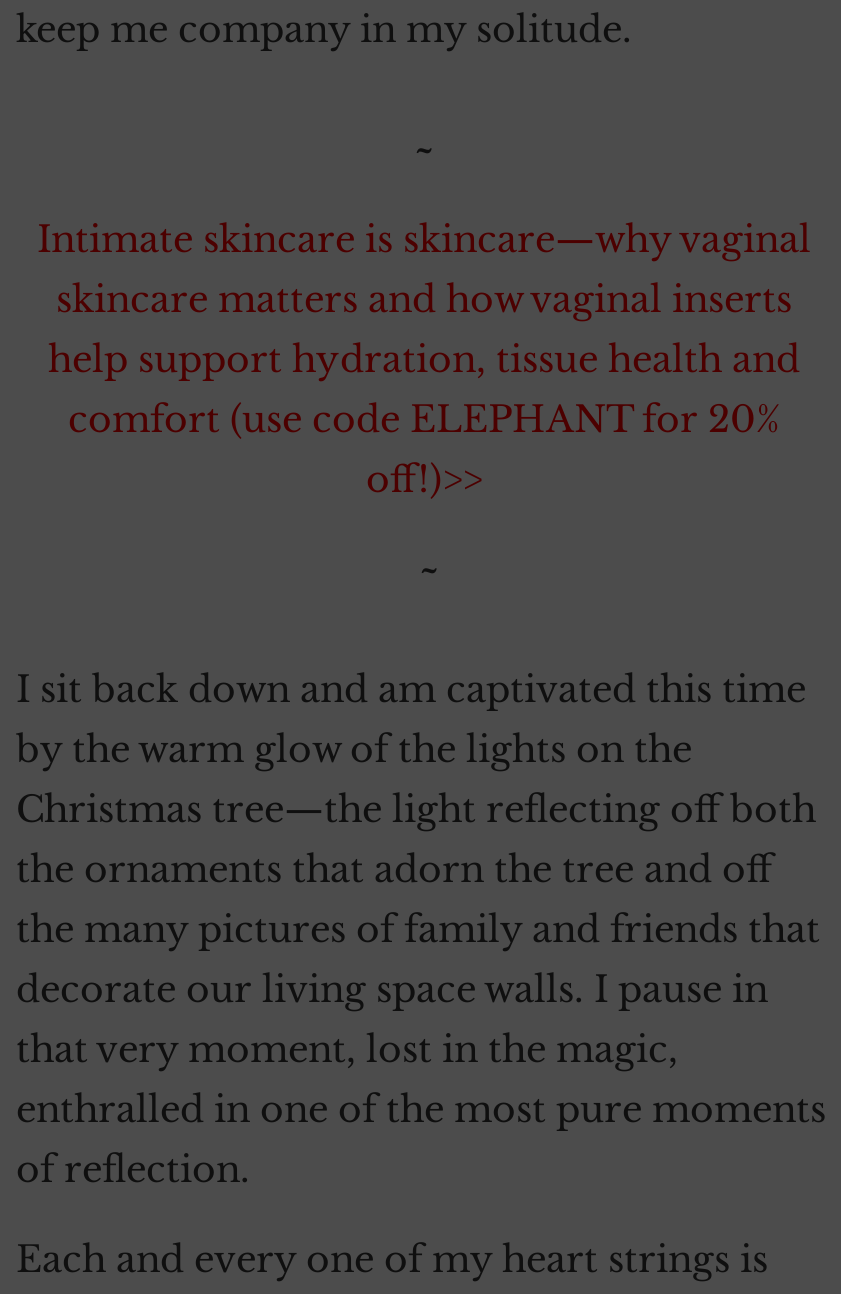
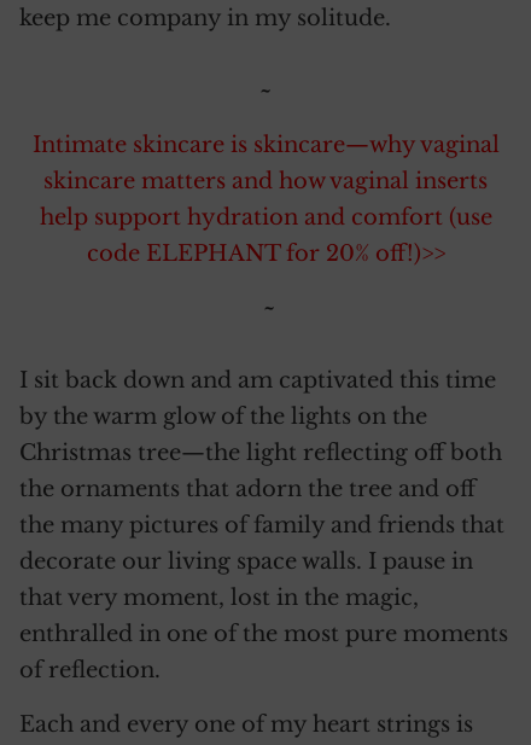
- help support hydration, tissue health and
- comfort (use code ELEPHANT for 20%
- off!)>>
+ help support hydration and comfort (use
+ code ELEPHANT for 20% off!)>>
